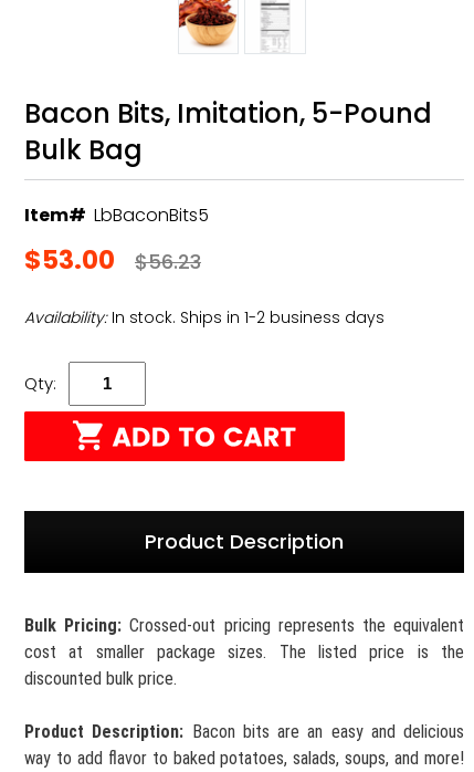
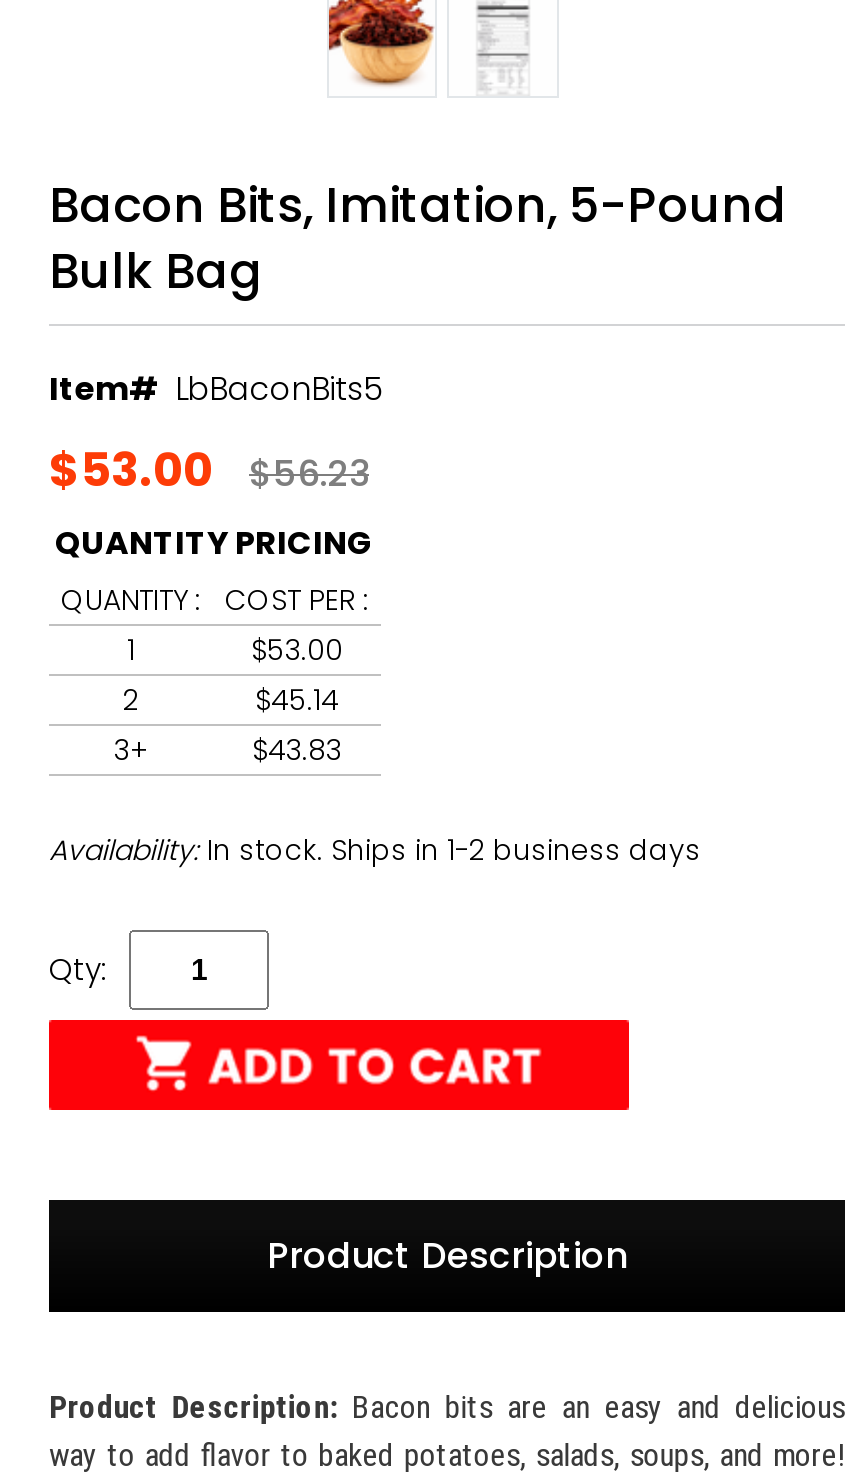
+ QUANTITY PRICING
+ QUANTITY :
+ 1
+ 2
+ 3+

+ COST PER :
+ $53.00
+ $45.14
+ $43.83

moved down: Availability: In stock. Ships in 1-2 business days | Qty: | Product Description

- Bulk Pricing: Crossed-out pricing represents the equivalent
- cost at smaller package sizes. The listed price is the
- discounted bulk price.
